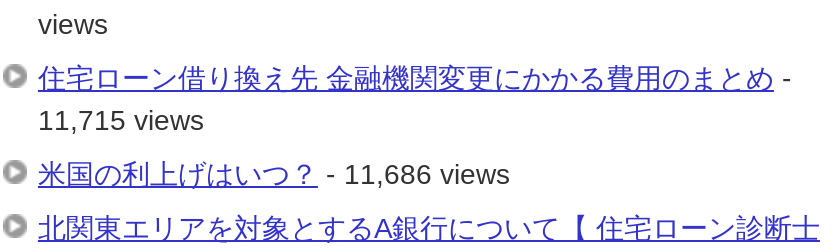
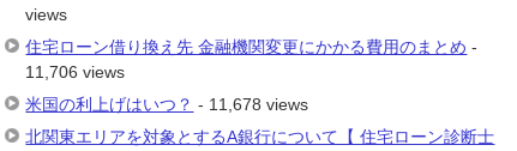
- 11,715 views
+ 11,706 views

- 米国の利上げはいつ？- 11,686 views
+ 米国の利上げはいつ？- 11,678 views
